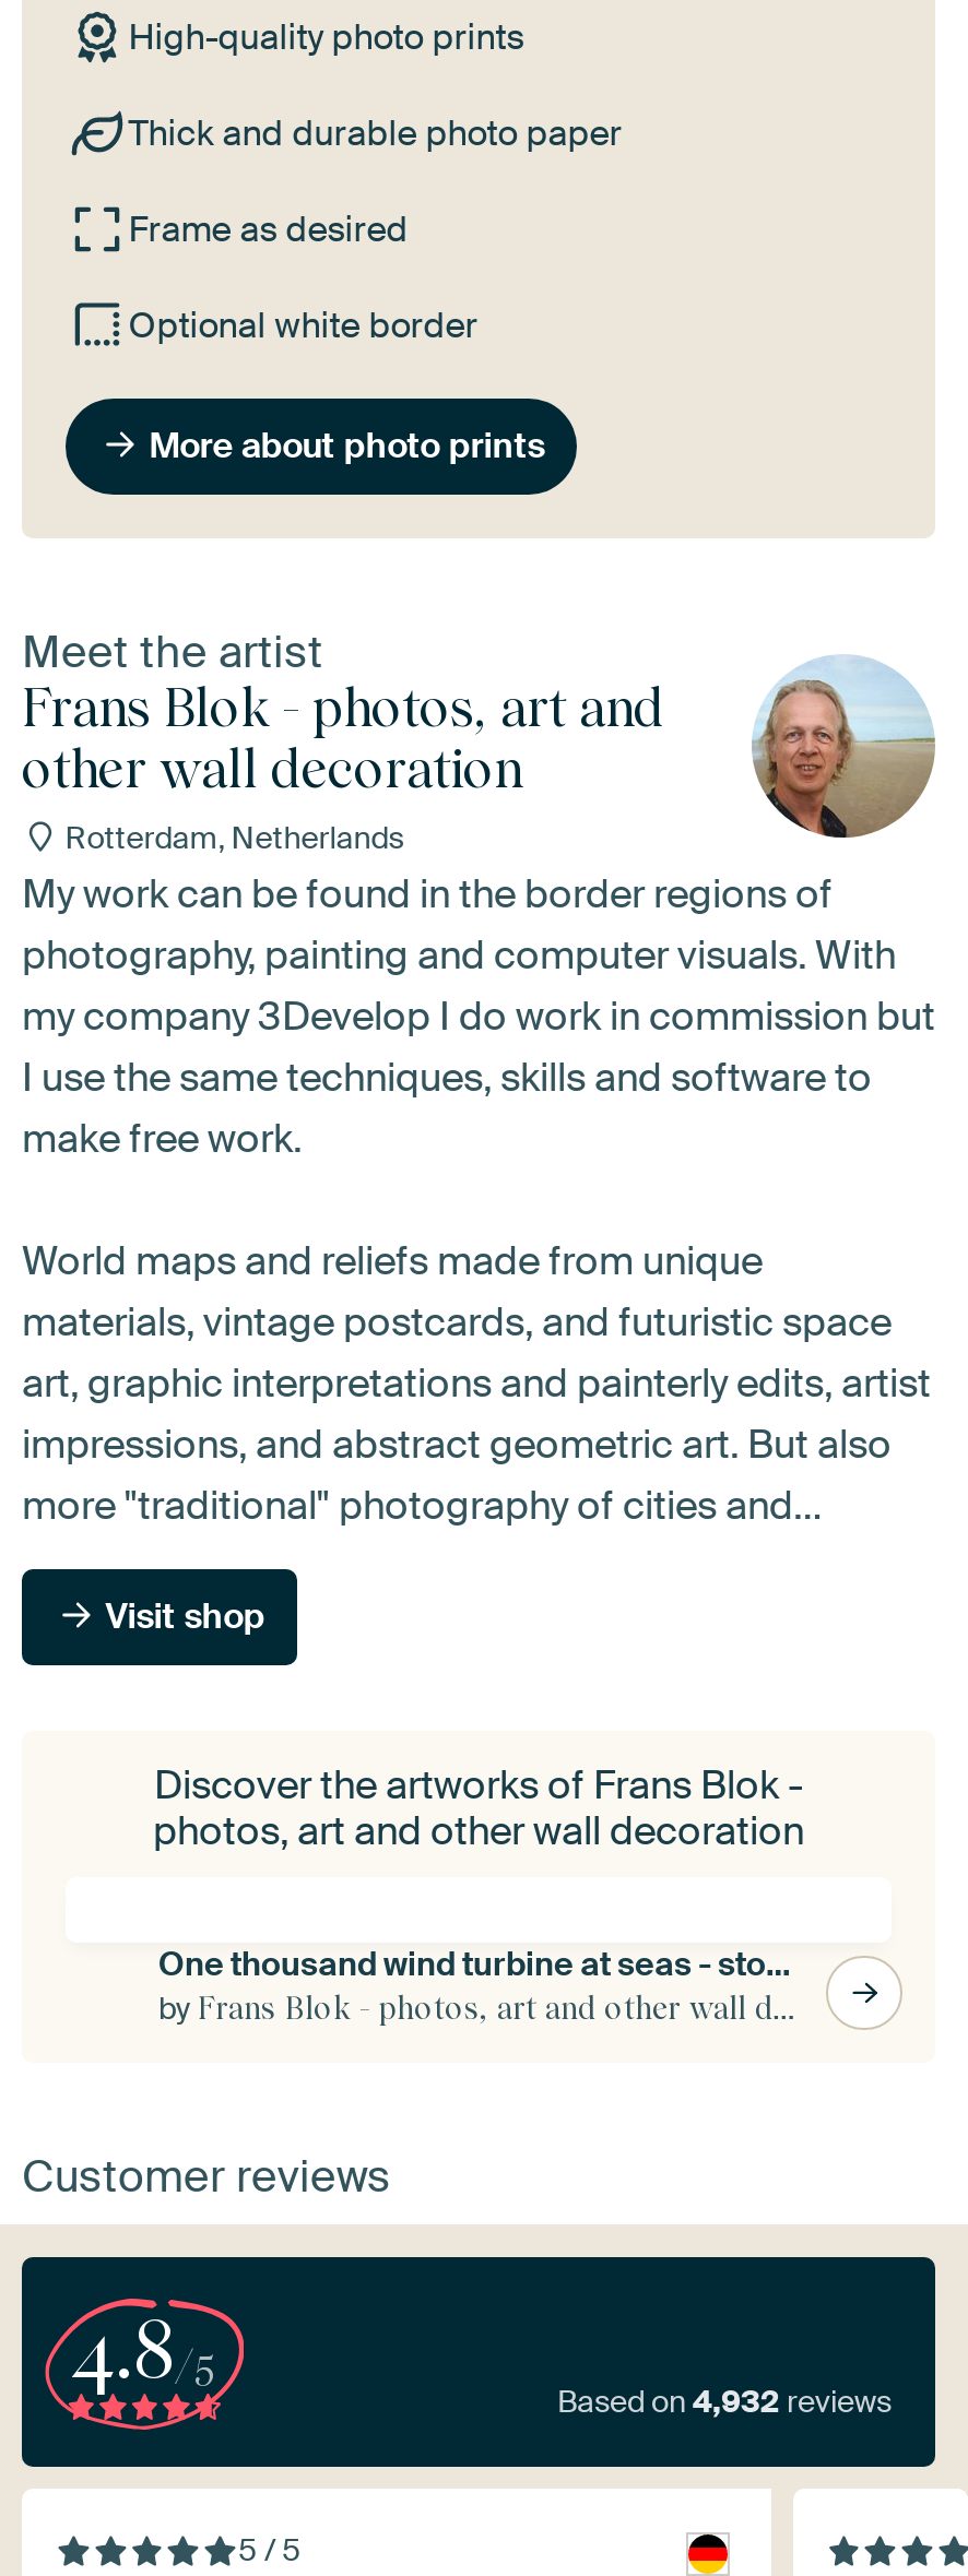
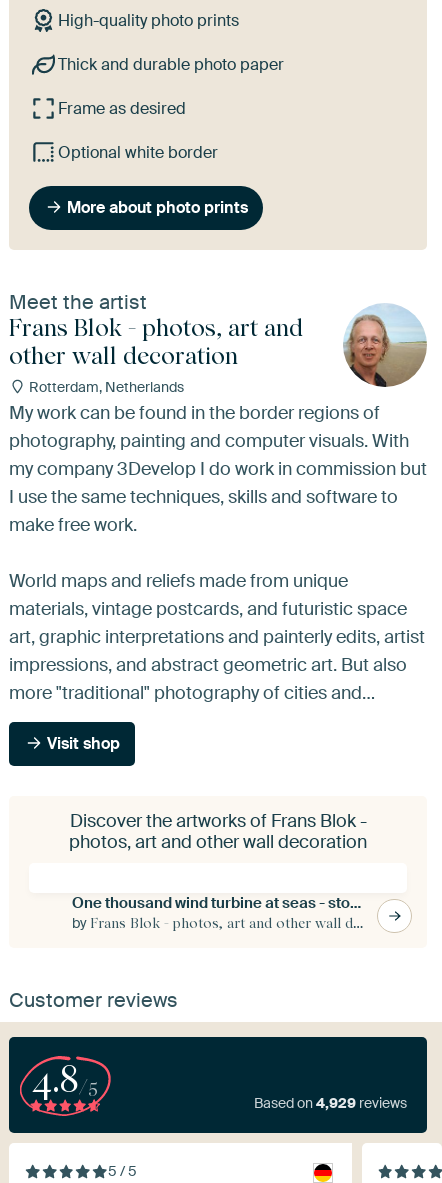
- Based on 4,932 reviews
+ Based on 4,929 reviews
